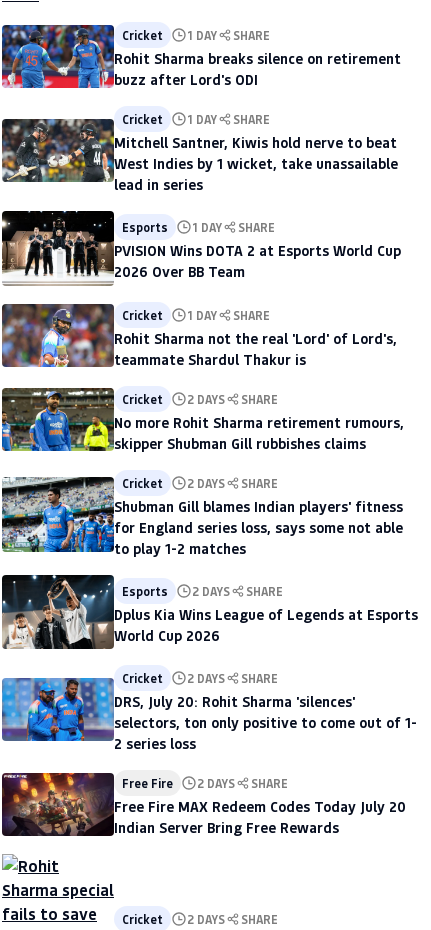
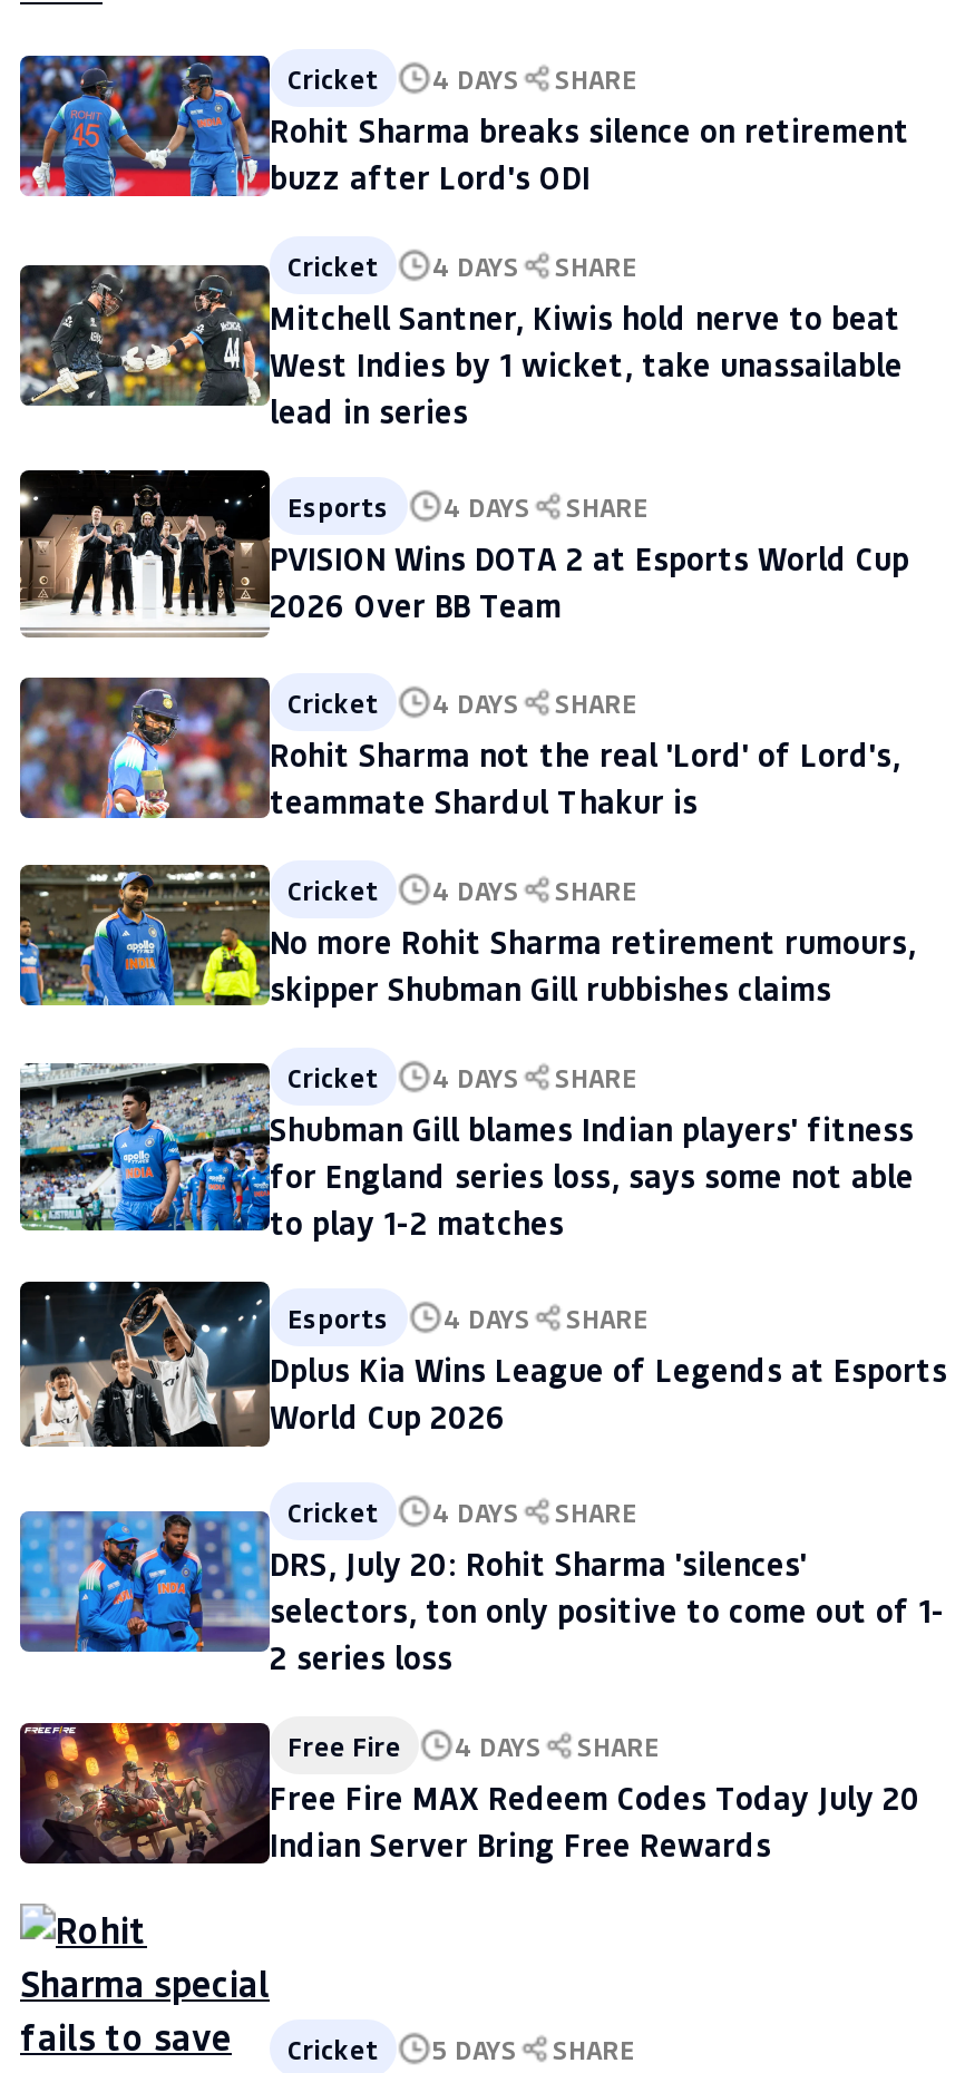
- Cricket 1 DAY SHARE
+ Cricket 4 DAYS SHARE

- Cricket 1 DAY SHARE
+ Cricket 4 DAYS SHARE

- Esports 1 DAY SHARE
+ Esports 4 DAYS SHARE

- Cricket 1 DAY SHARE
+ Cricket 4 DAYS SHARE

- Cricket 2 DAYS SHARE
+ Cricket 4 DAYS SHARE

- Cricket 2 DAYS SHARE
+ Cricket 4 DAYS SHARE

- Esports 2 DAYS SHARE
+ Esports 4 DAYS SHARE

- Cricket 2 DAYS SHARE
+ Cricket 4 DAYS SHARE

- Free Fire 2 DAYS SHARE
+ Free Fire 4 DAYS SHARE

- Cricket 2 DAYS SHARE
+ Cricket 5 DAYS SHARE
